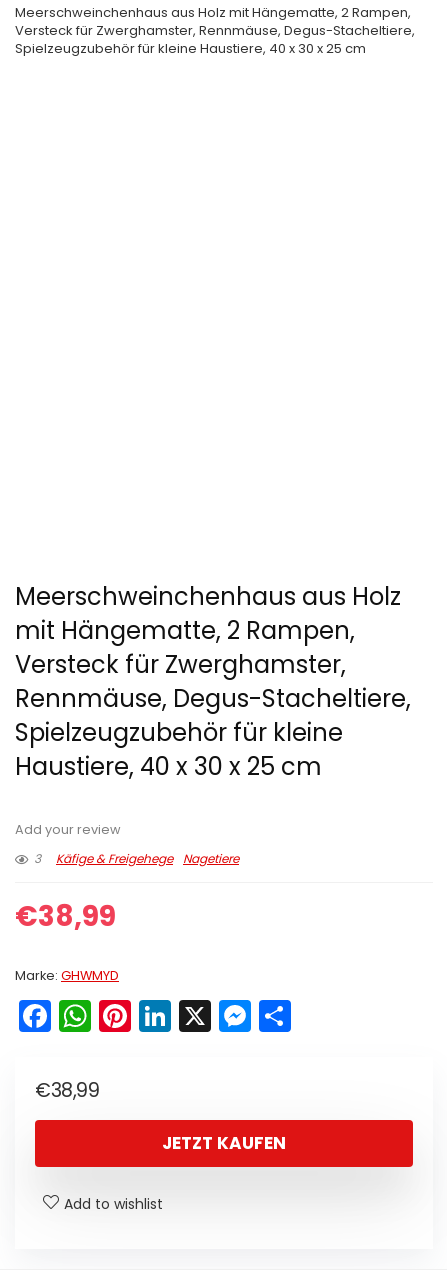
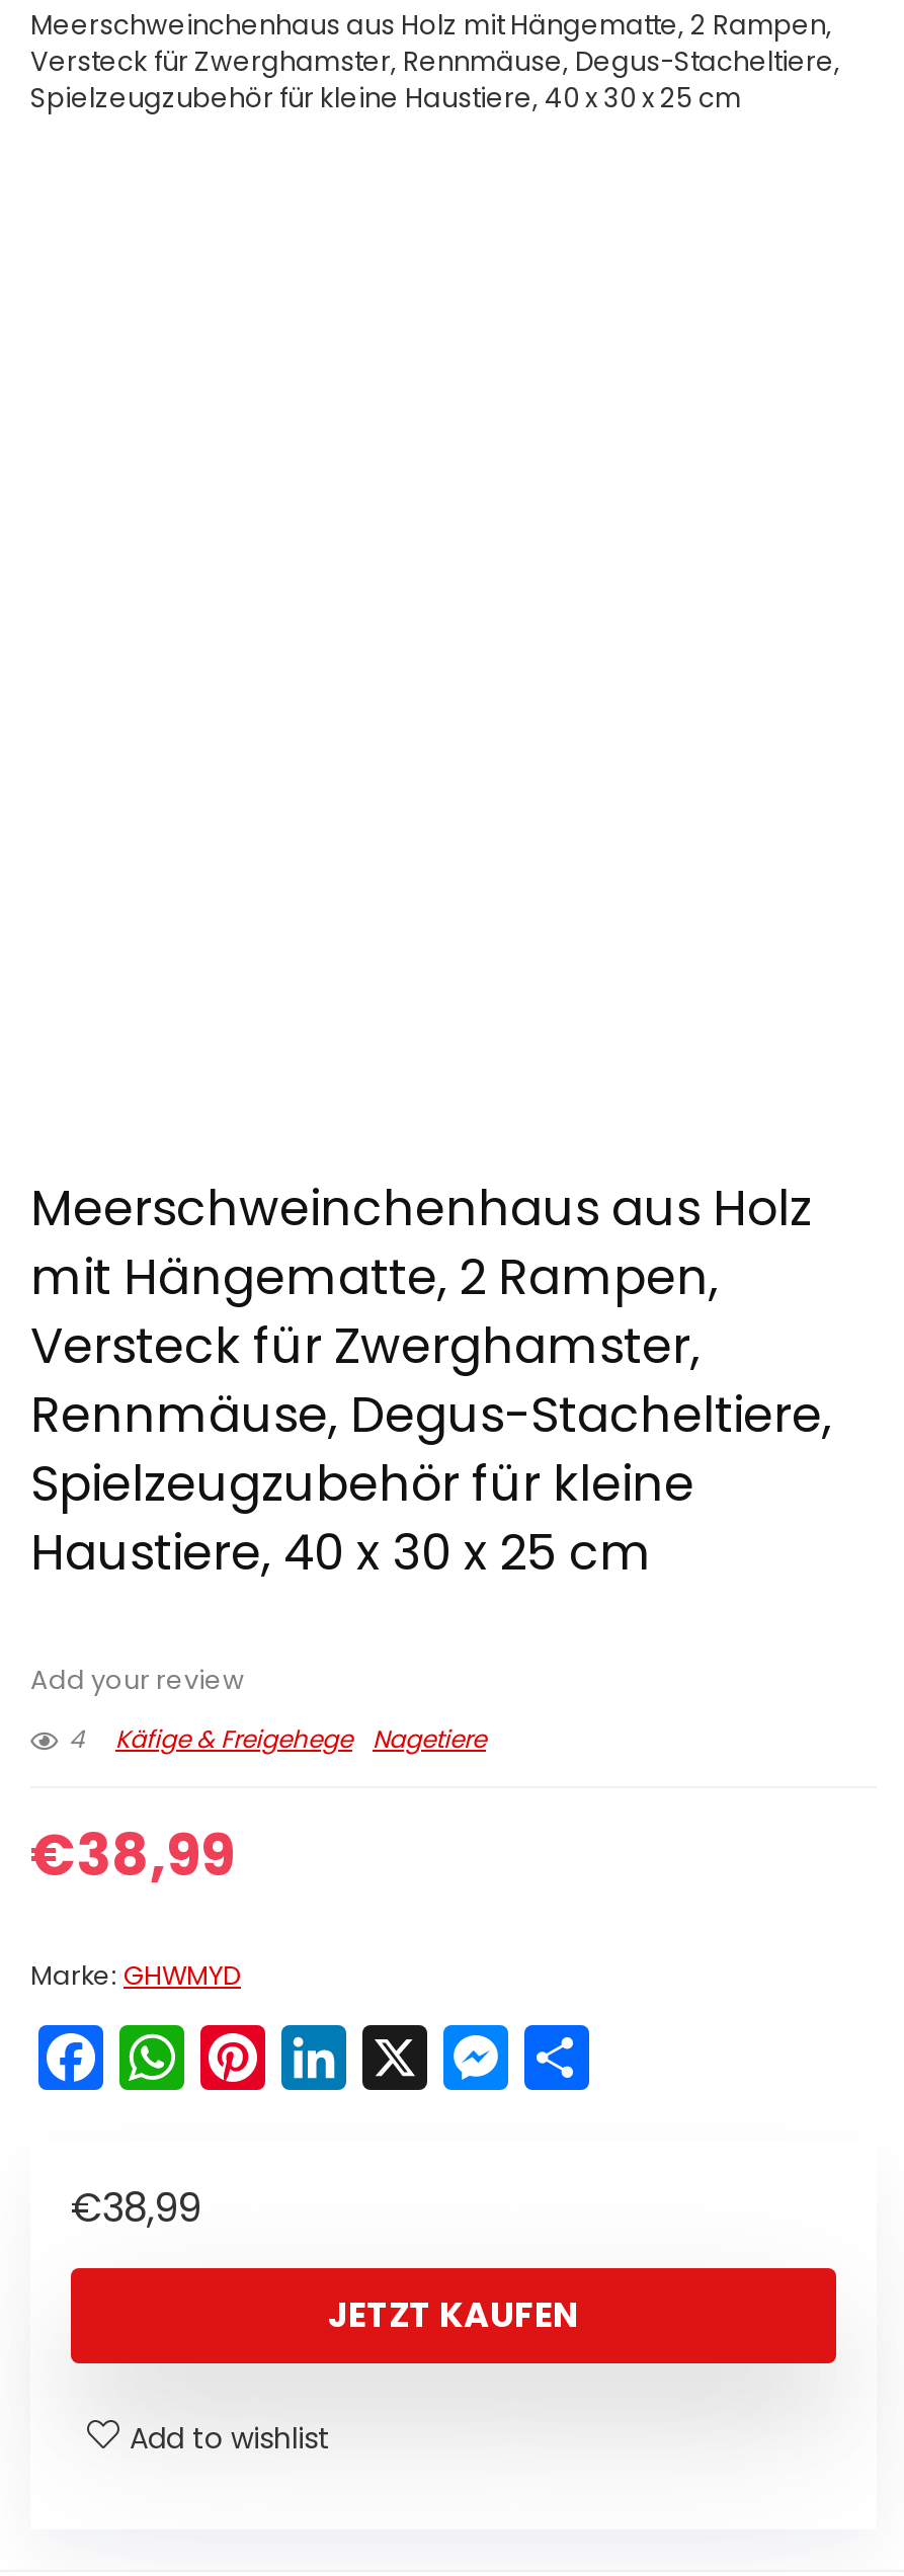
- 3 Käfige & Freigehege Nagetiere
+ 4 Käfige & Freigehege Nagetiere
